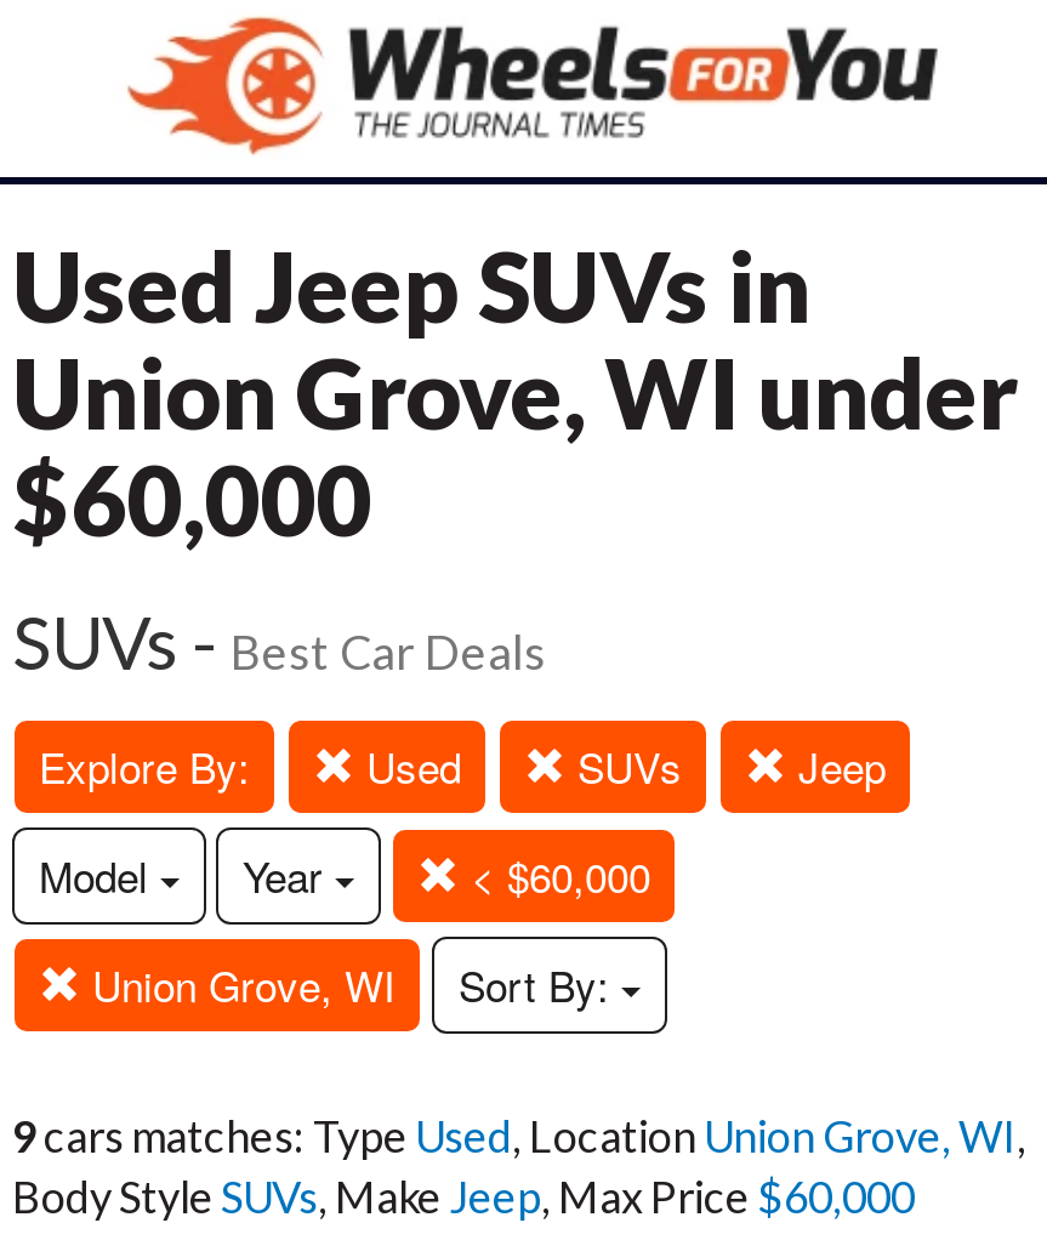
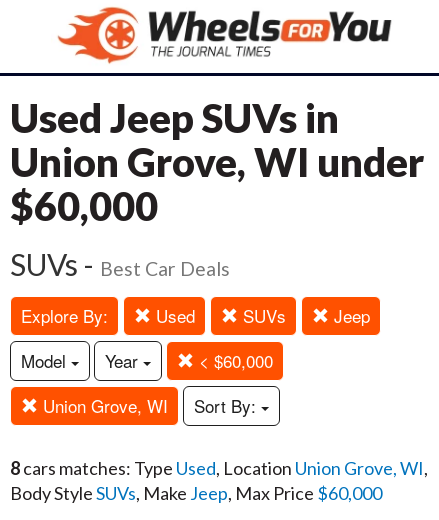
- 9cars matches: Type Used, Location Union Grove, WI,
+ 8cars matches: Type Used, Location Union Grove, WI,
